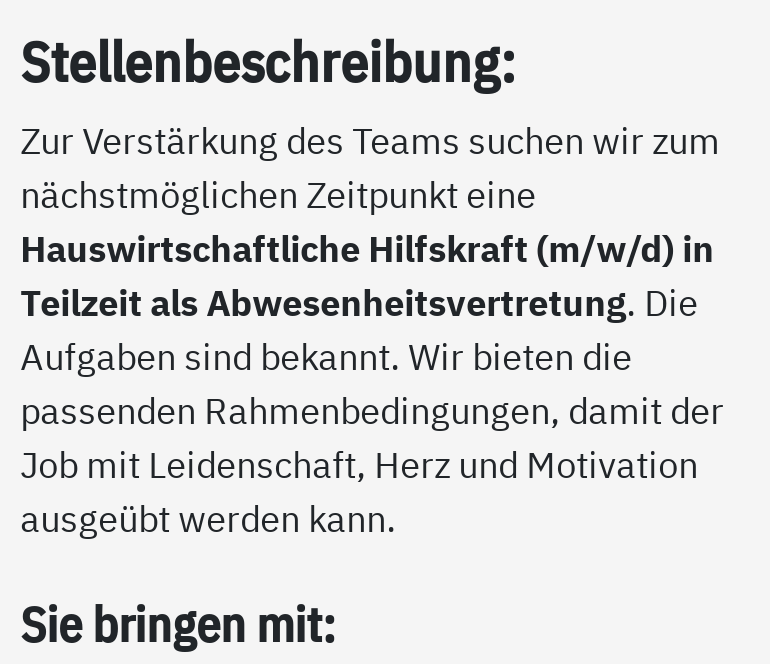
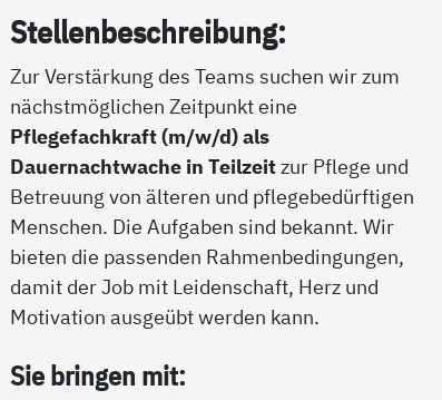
- Hauswirtschaftliche Hilfskraft (m/w/d) in
- Teilzeit als Abwesenheitsvertretung. Die
- Aufgaben sind bekannt. Wir bieten die
- passenden Rahmenbedingungen, damit der
- Job mit Leidenschaft, Herz und Motivation
- ausgeübt werden kann.
+ Pflegefachkraft (m/w/d) als
+ Dauernachtwache in Teilzeit zur Pflege und
+ Betreuung von älteren und pflegebedürftigen
+ Menschen. Die Aufgaben sind bekannt. Wir
+ bieten die passenden Rahmenbedingungen,
+ damit der Job mit Leidenschaft, Herz und
+ Motivation ausgeübt werden kann.
